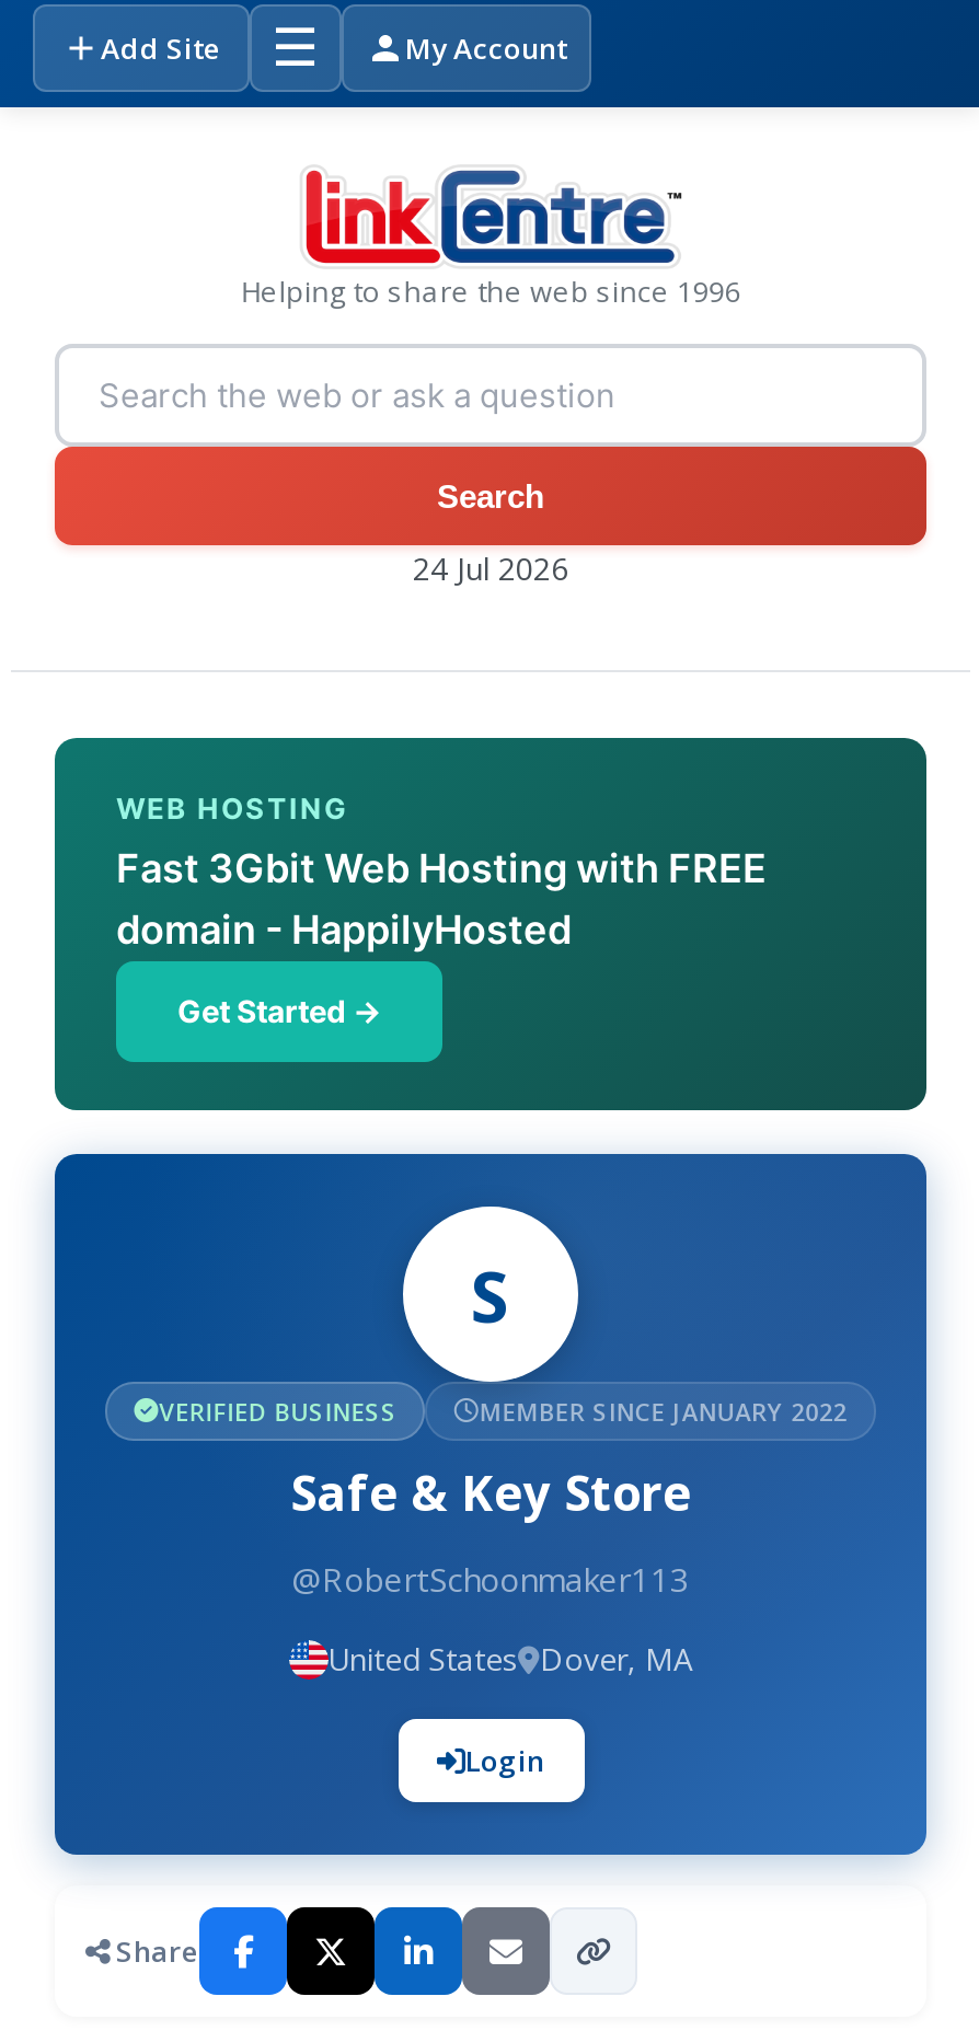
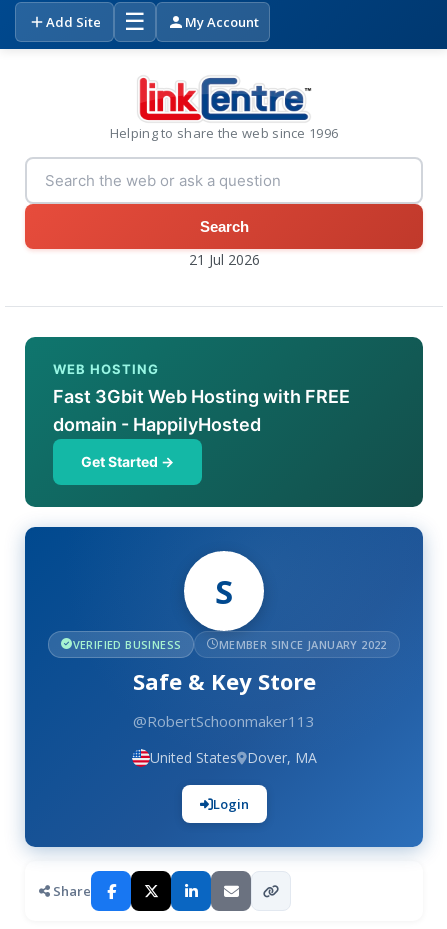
- 24 Jul 2026
+ 21 Jul 2026
